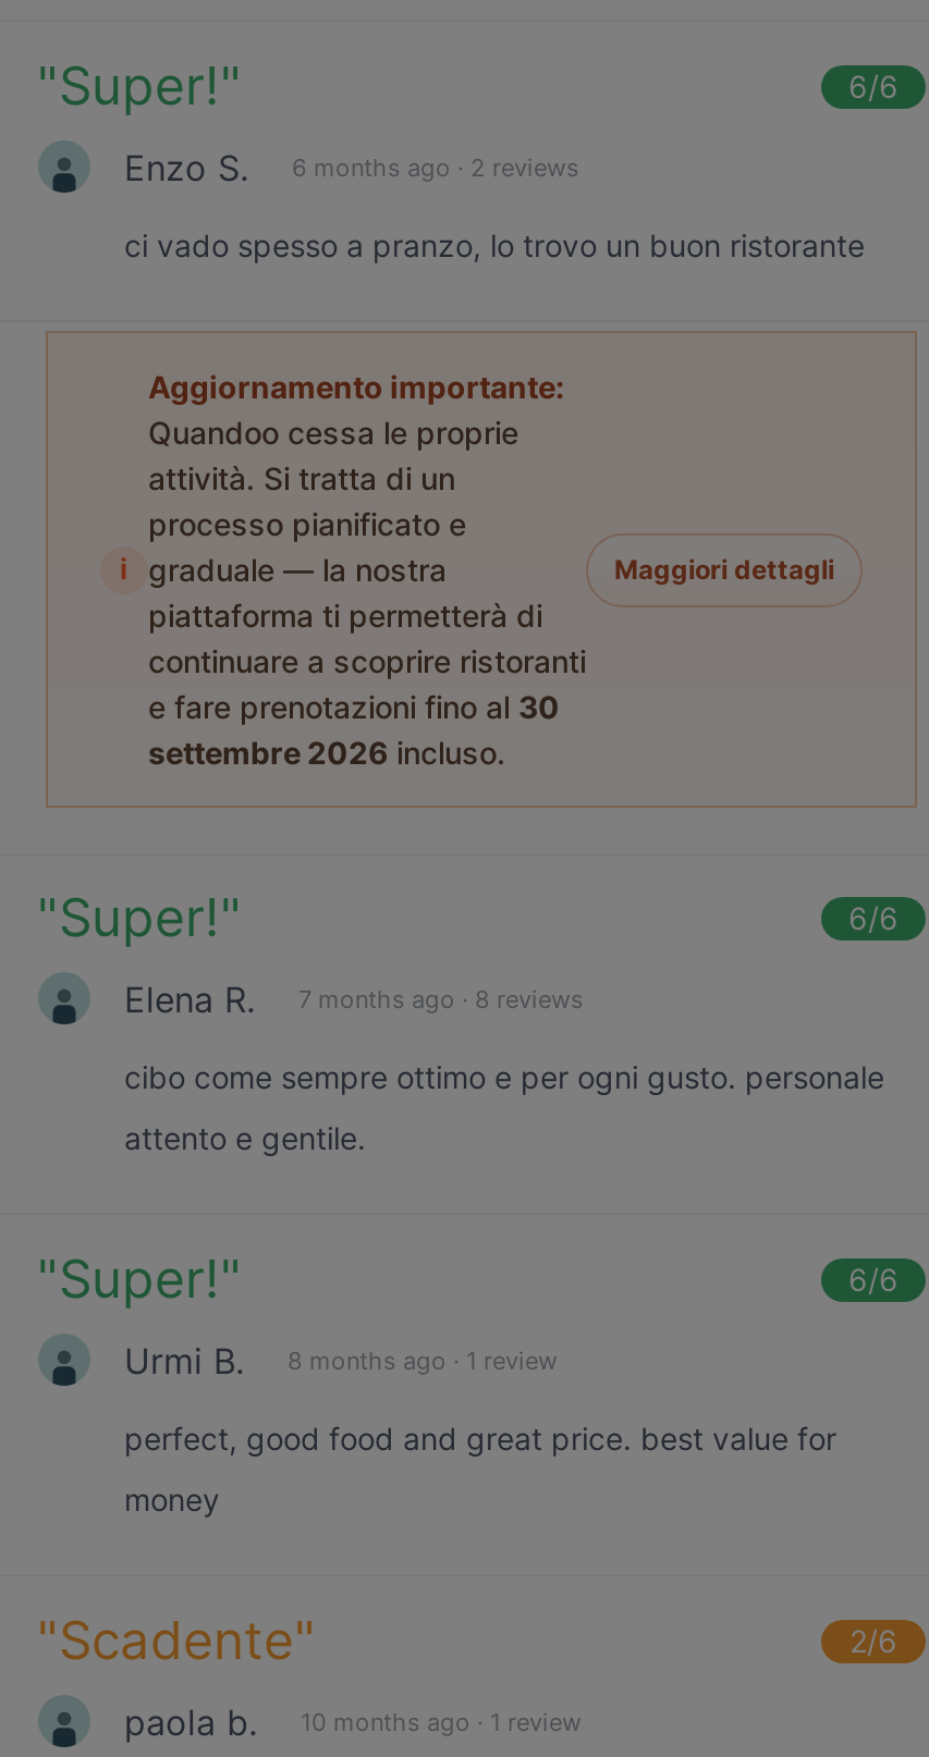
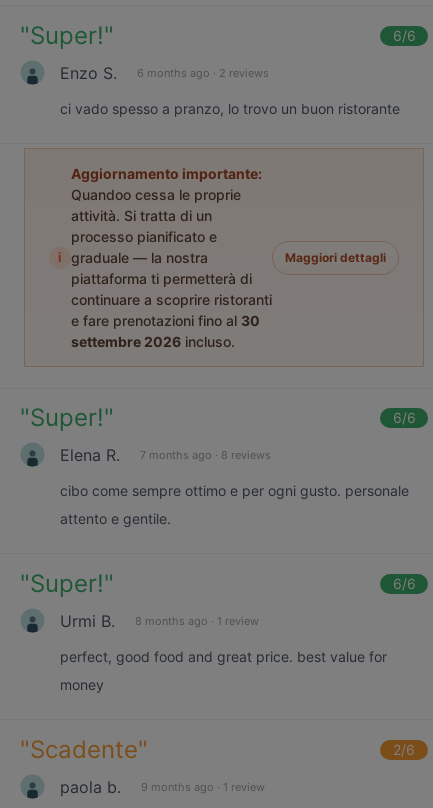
- 10 months ago · 1 review
+ 9 months ago · 1 review
